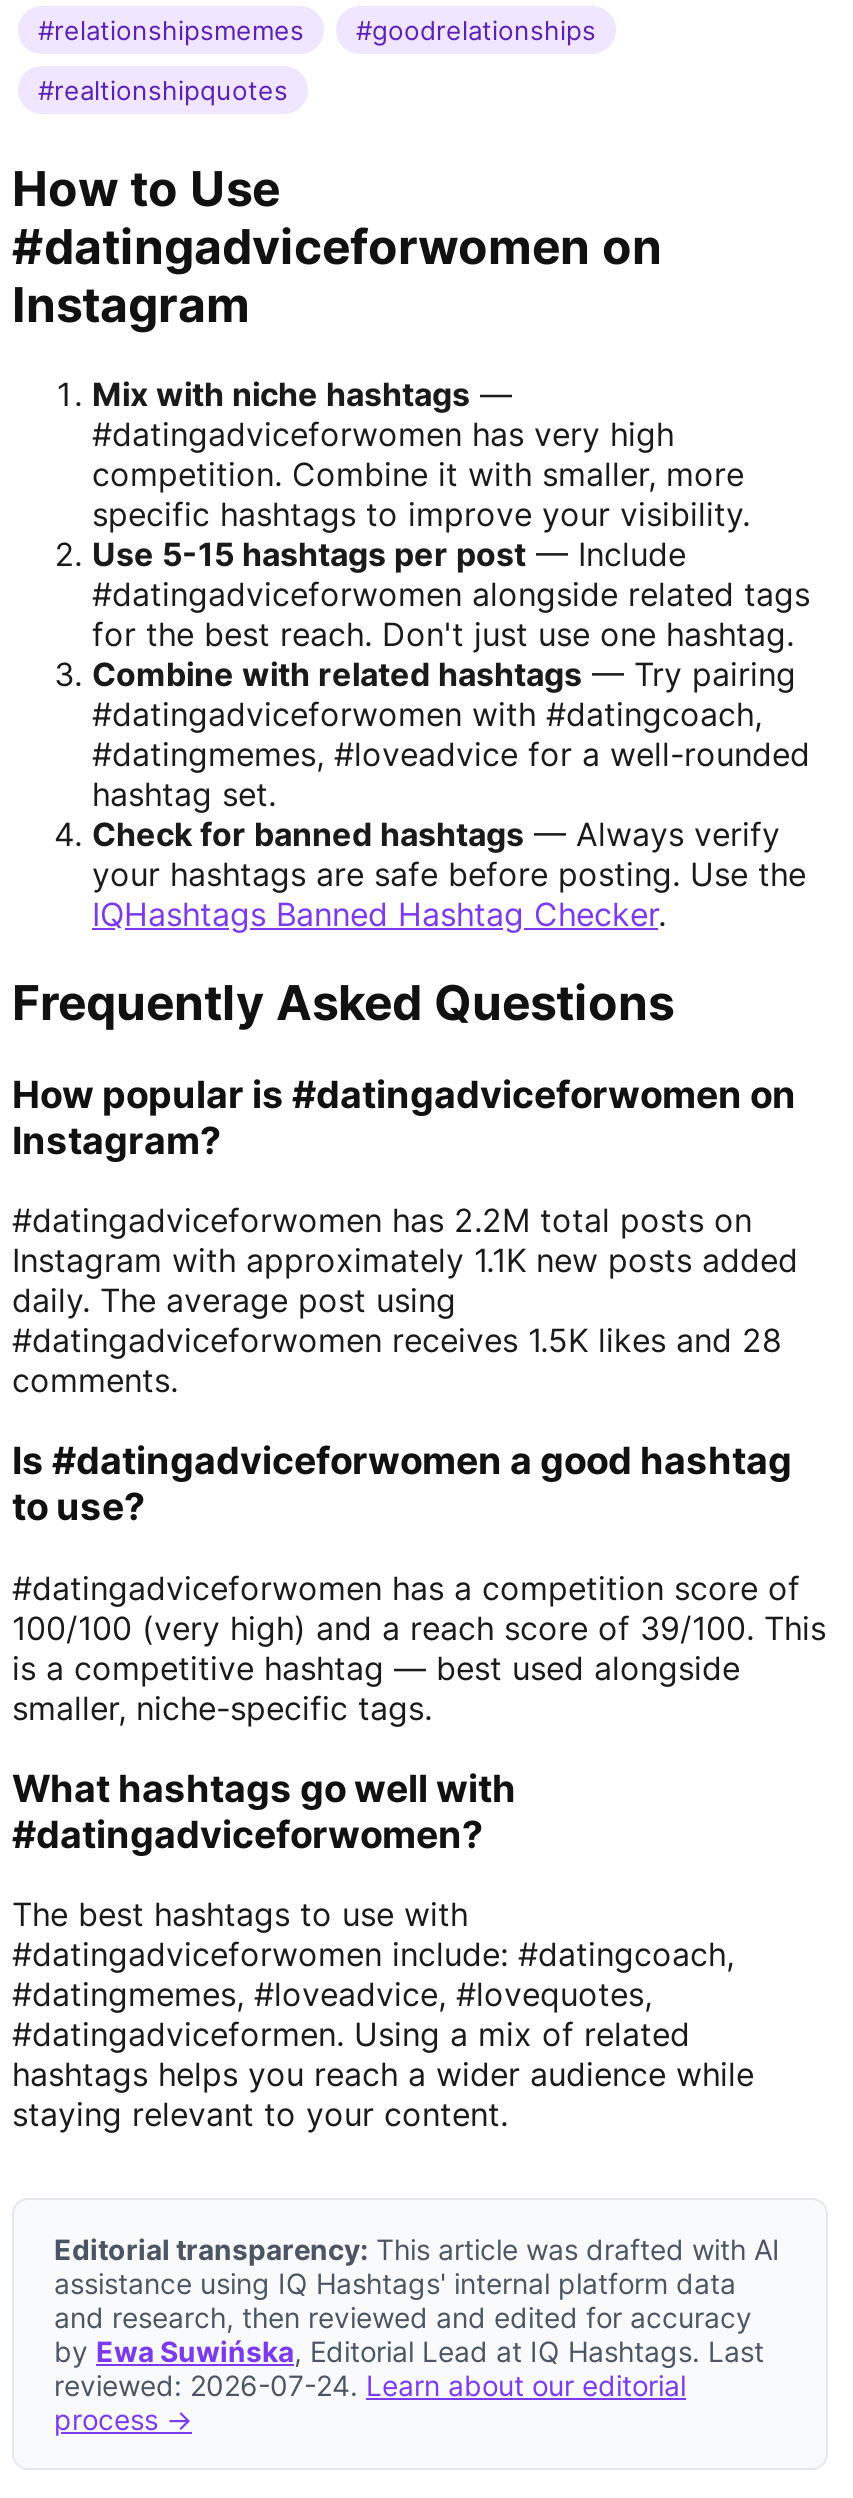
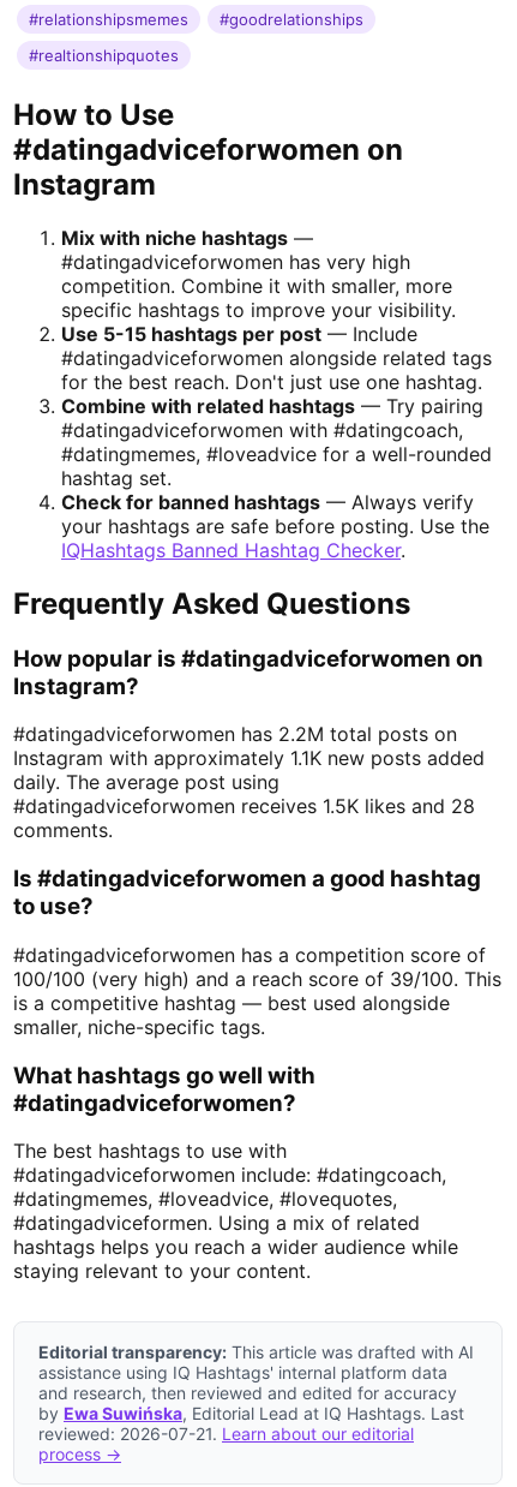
- reviewed: 2026-07-24. Learn about our editorial
+ reviewed: 2026-07-21. Learn about our editorial
